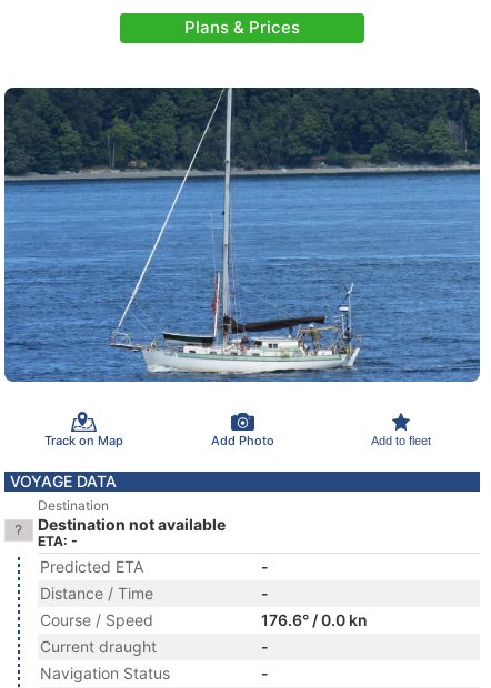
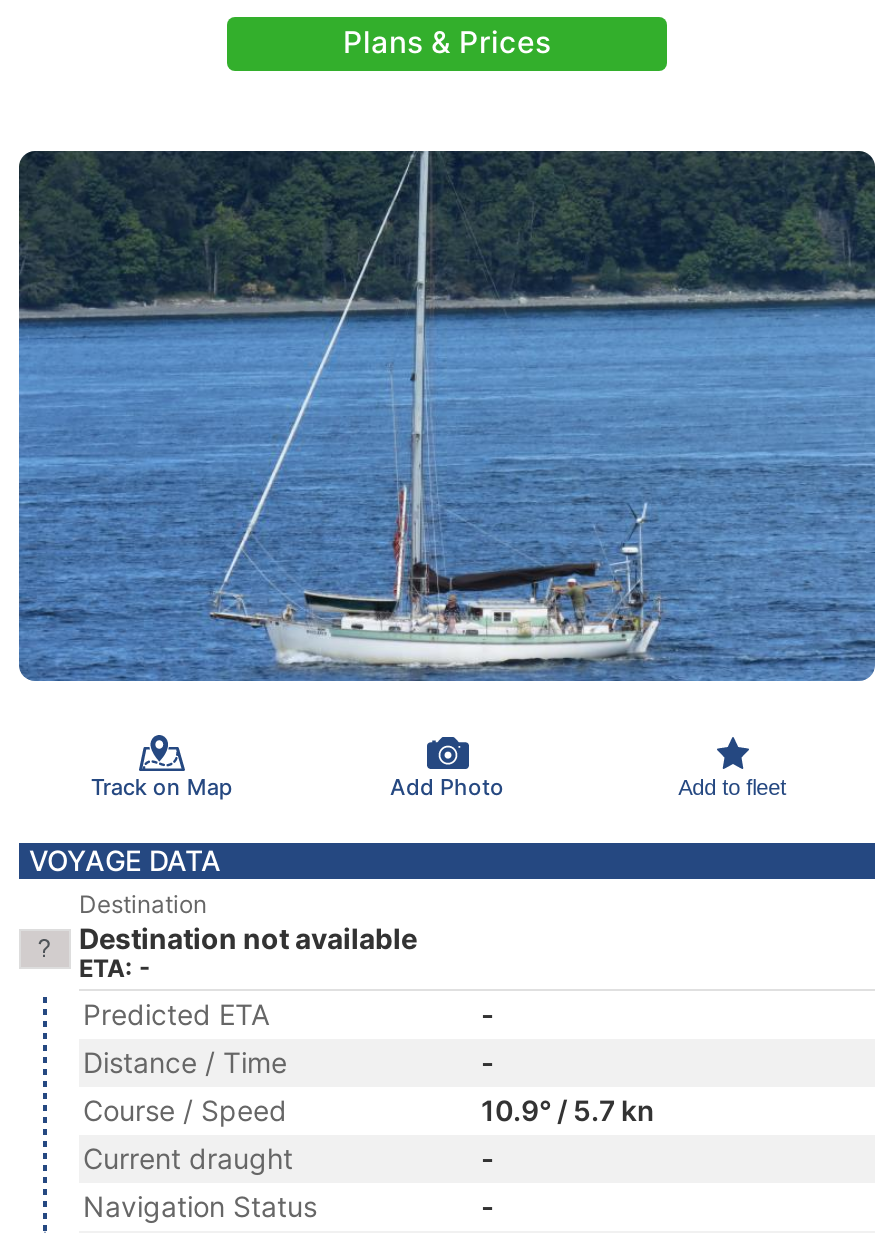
- 176.6° / 0.0 kn
+ 10.9° / 5.7 kn
